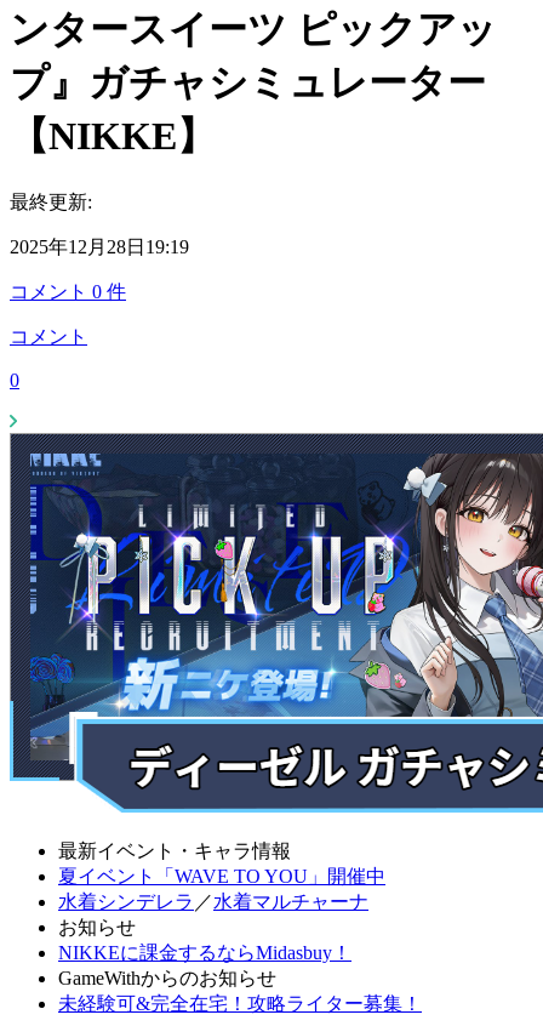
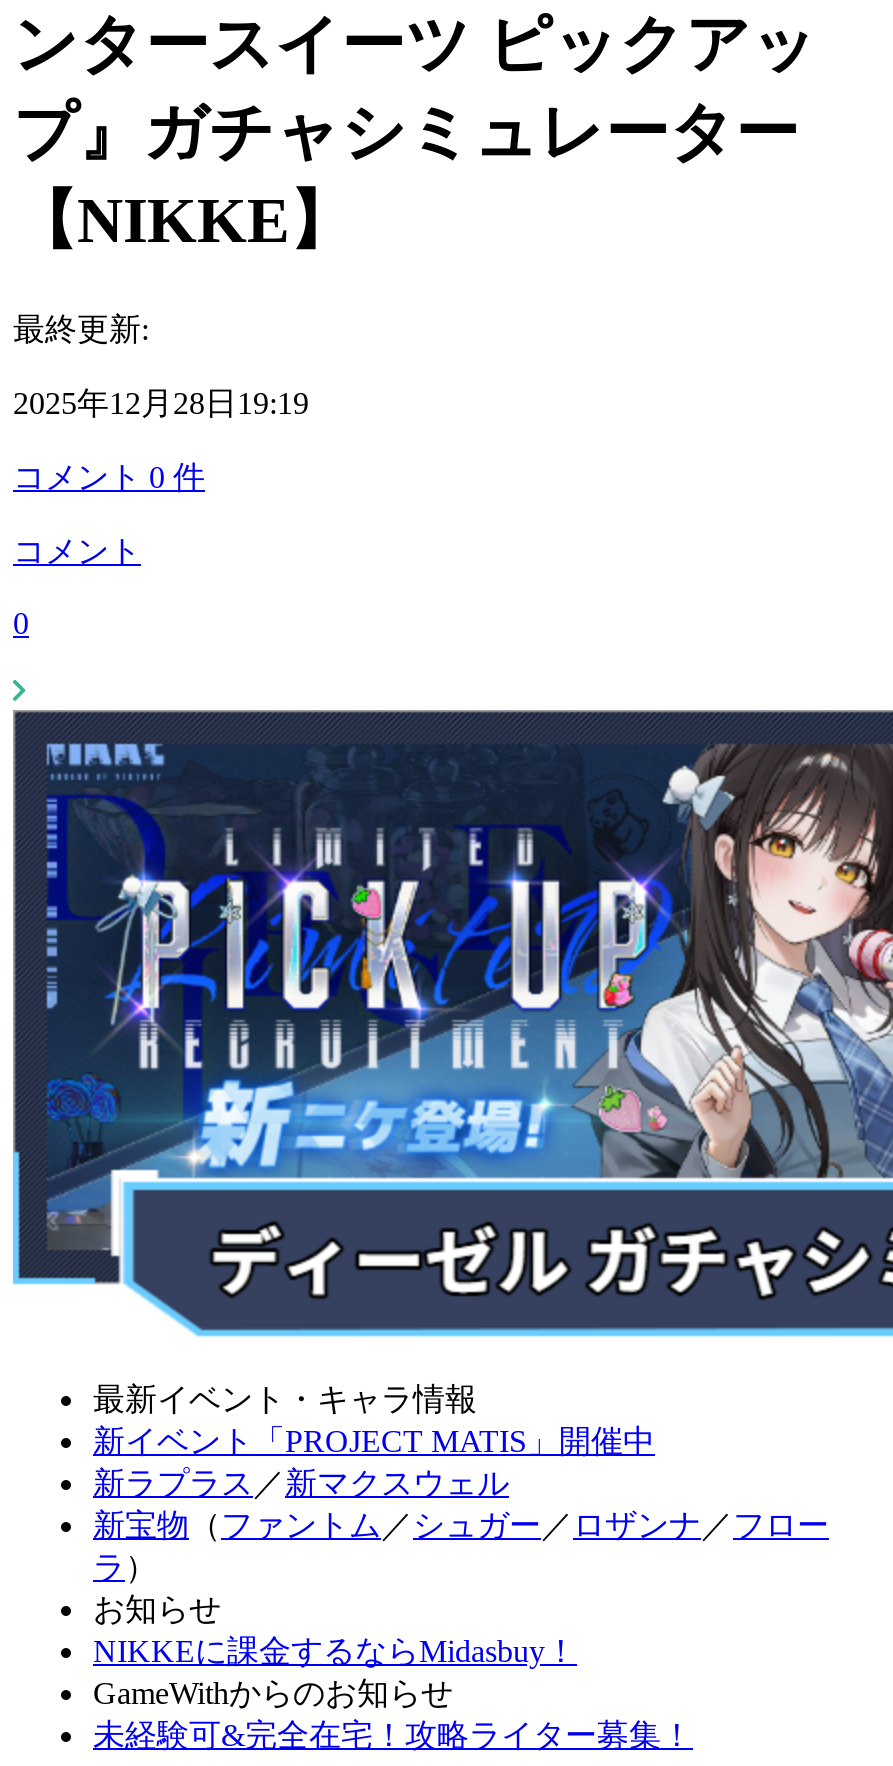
- 夏イベント「WAVE TO YOU」開催中
- 水着シンデレラ／水着マルチャーナ
+ 新イベント「PROJECT MATIS」開催中
+ 新ラプラス／新マクスウェル
+ 新宝物（ファントム／シュガー／ロザンナ／フロー
+ ラ）
